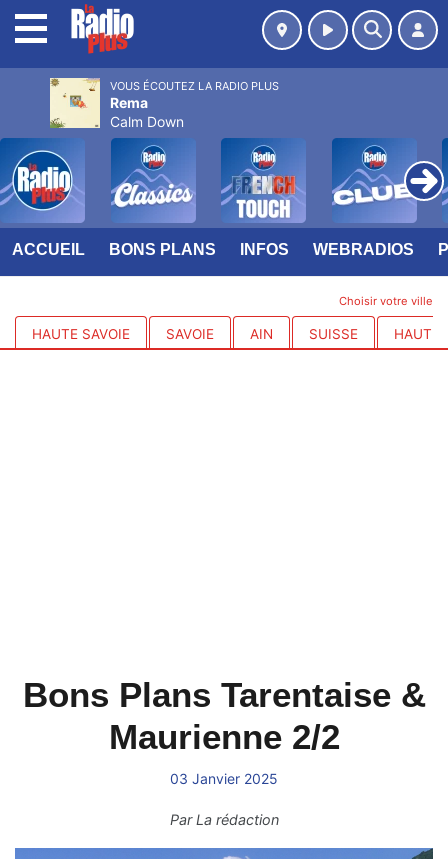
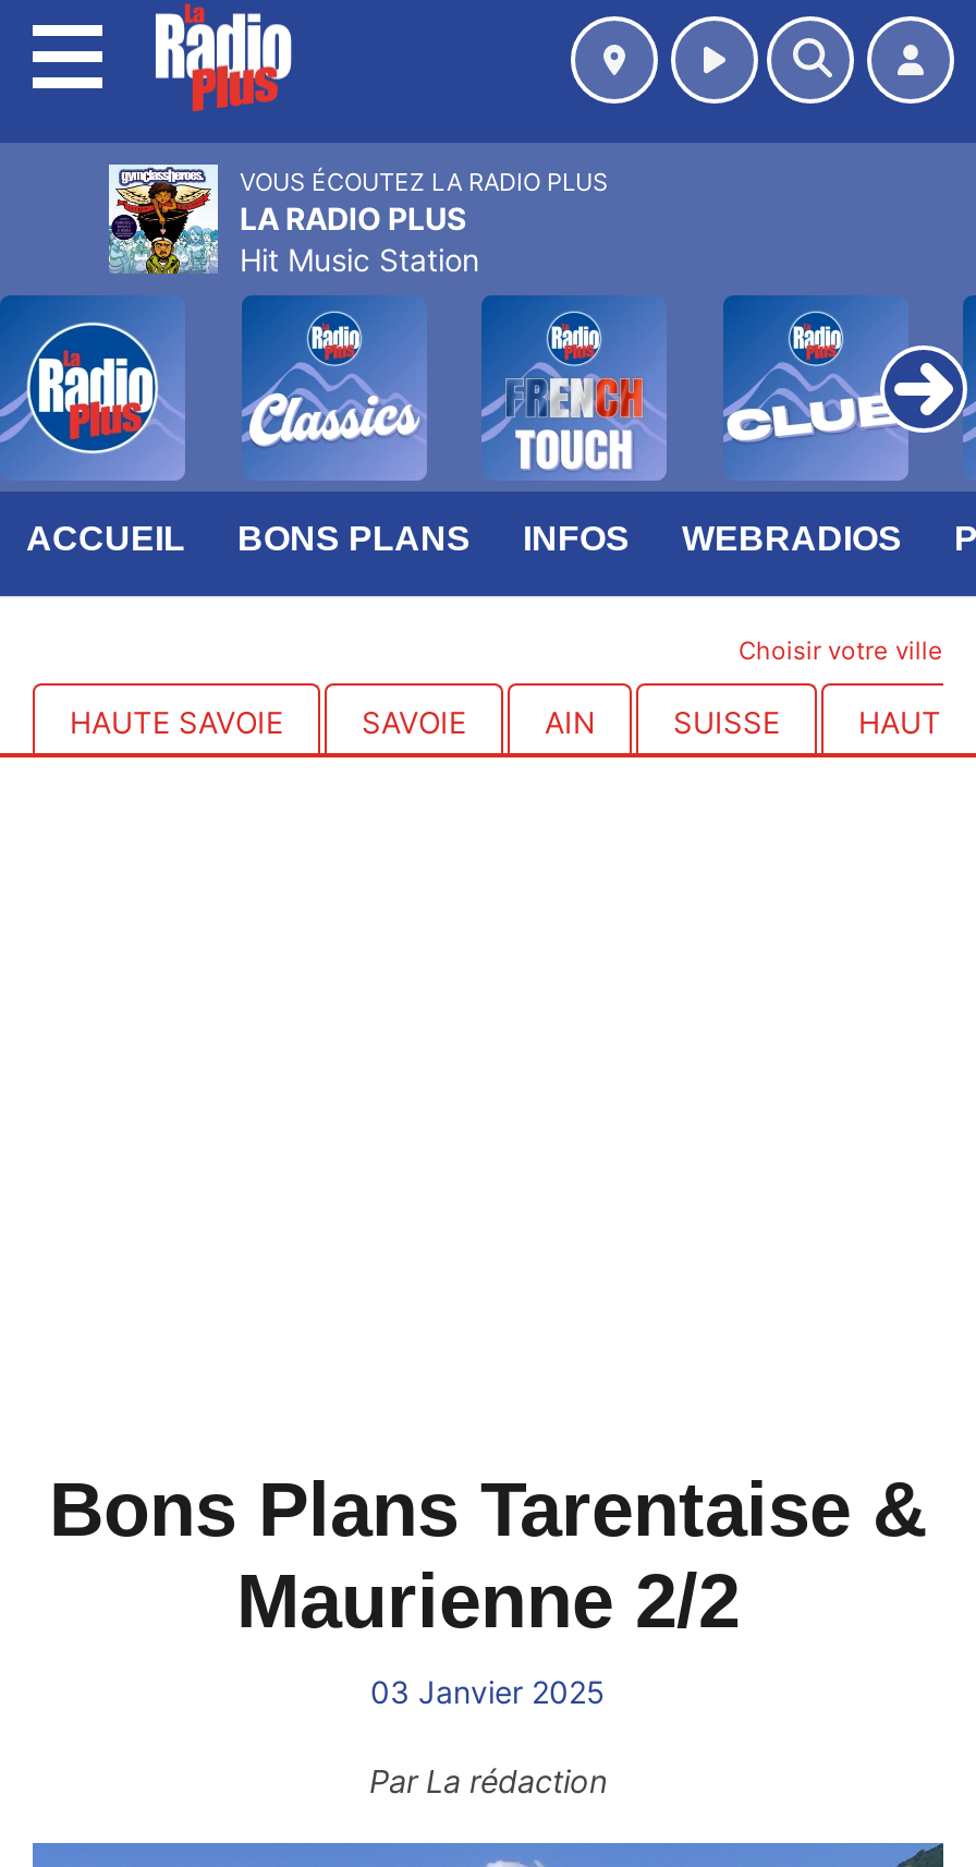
- [image]
- Rema
- Calm Down
+ [image]
+ LA RADIO PLUS
+ Hit Music Station
